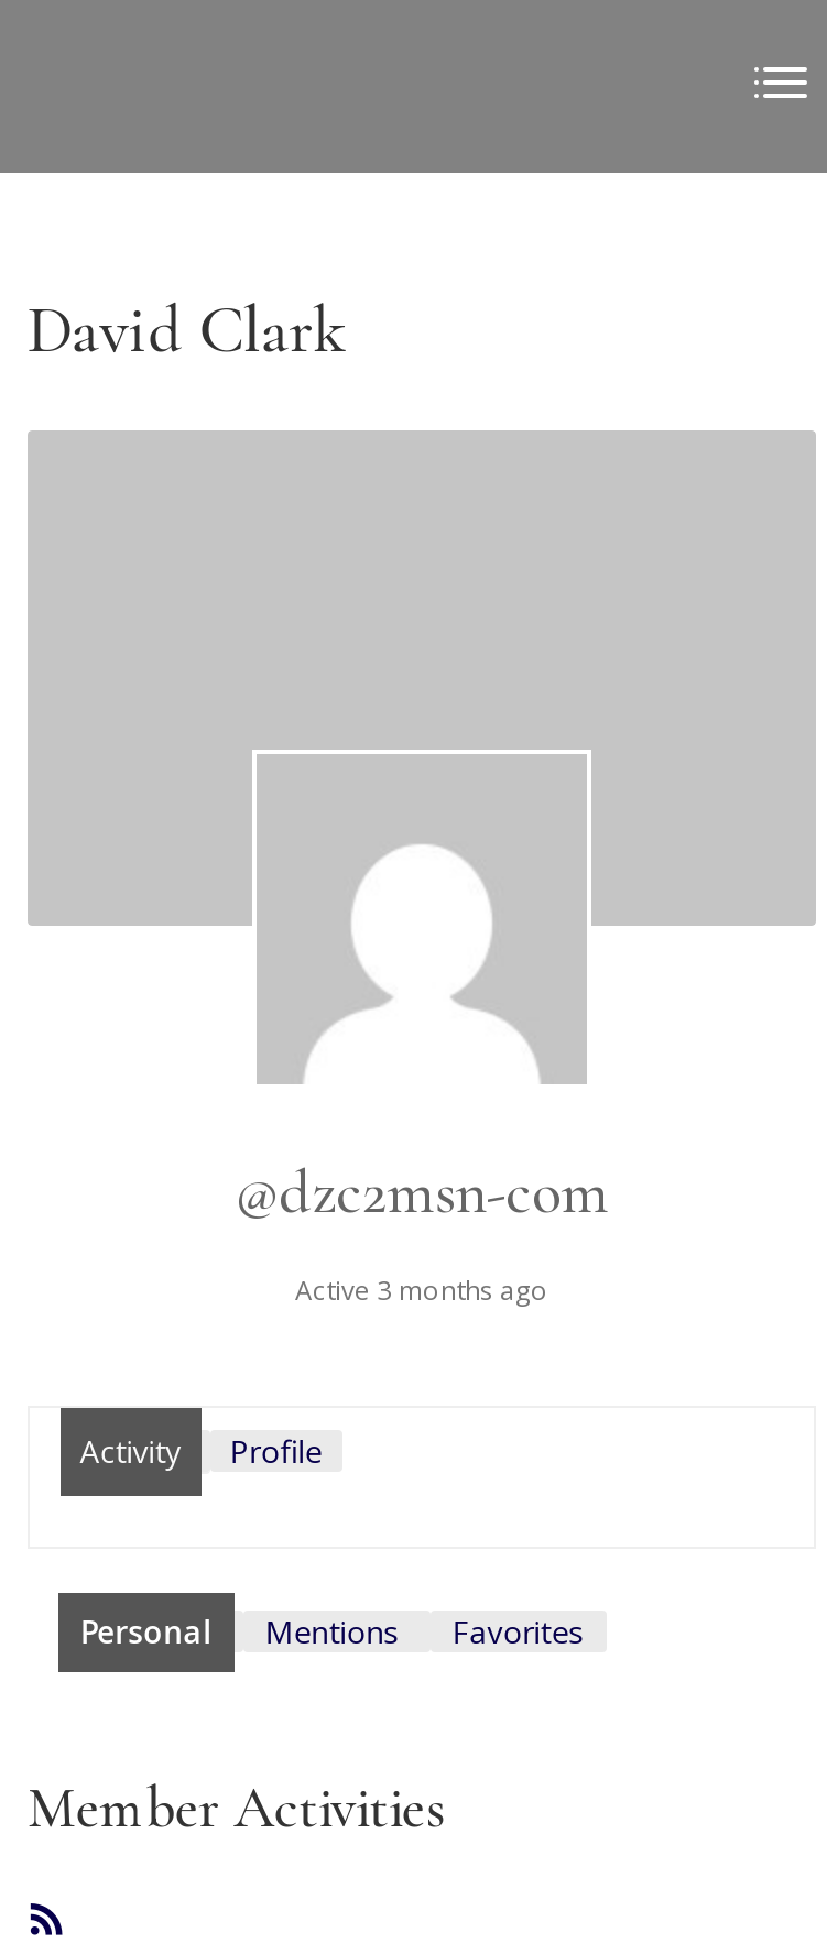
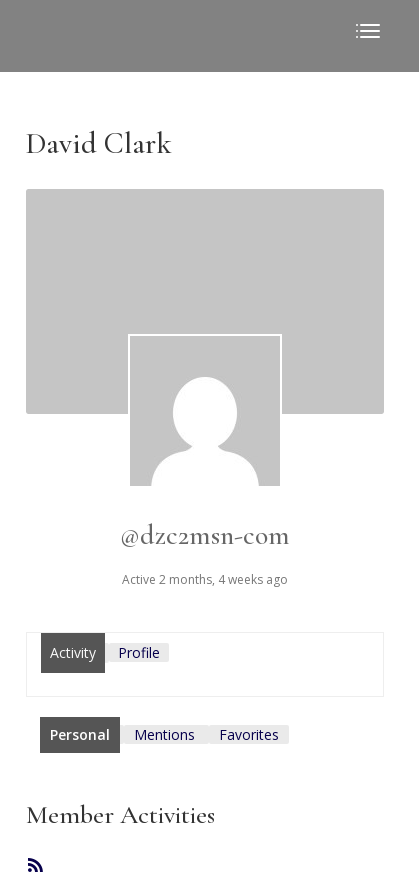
- Active 3 months ago
+ Active 2 months, 4 weeks ago
